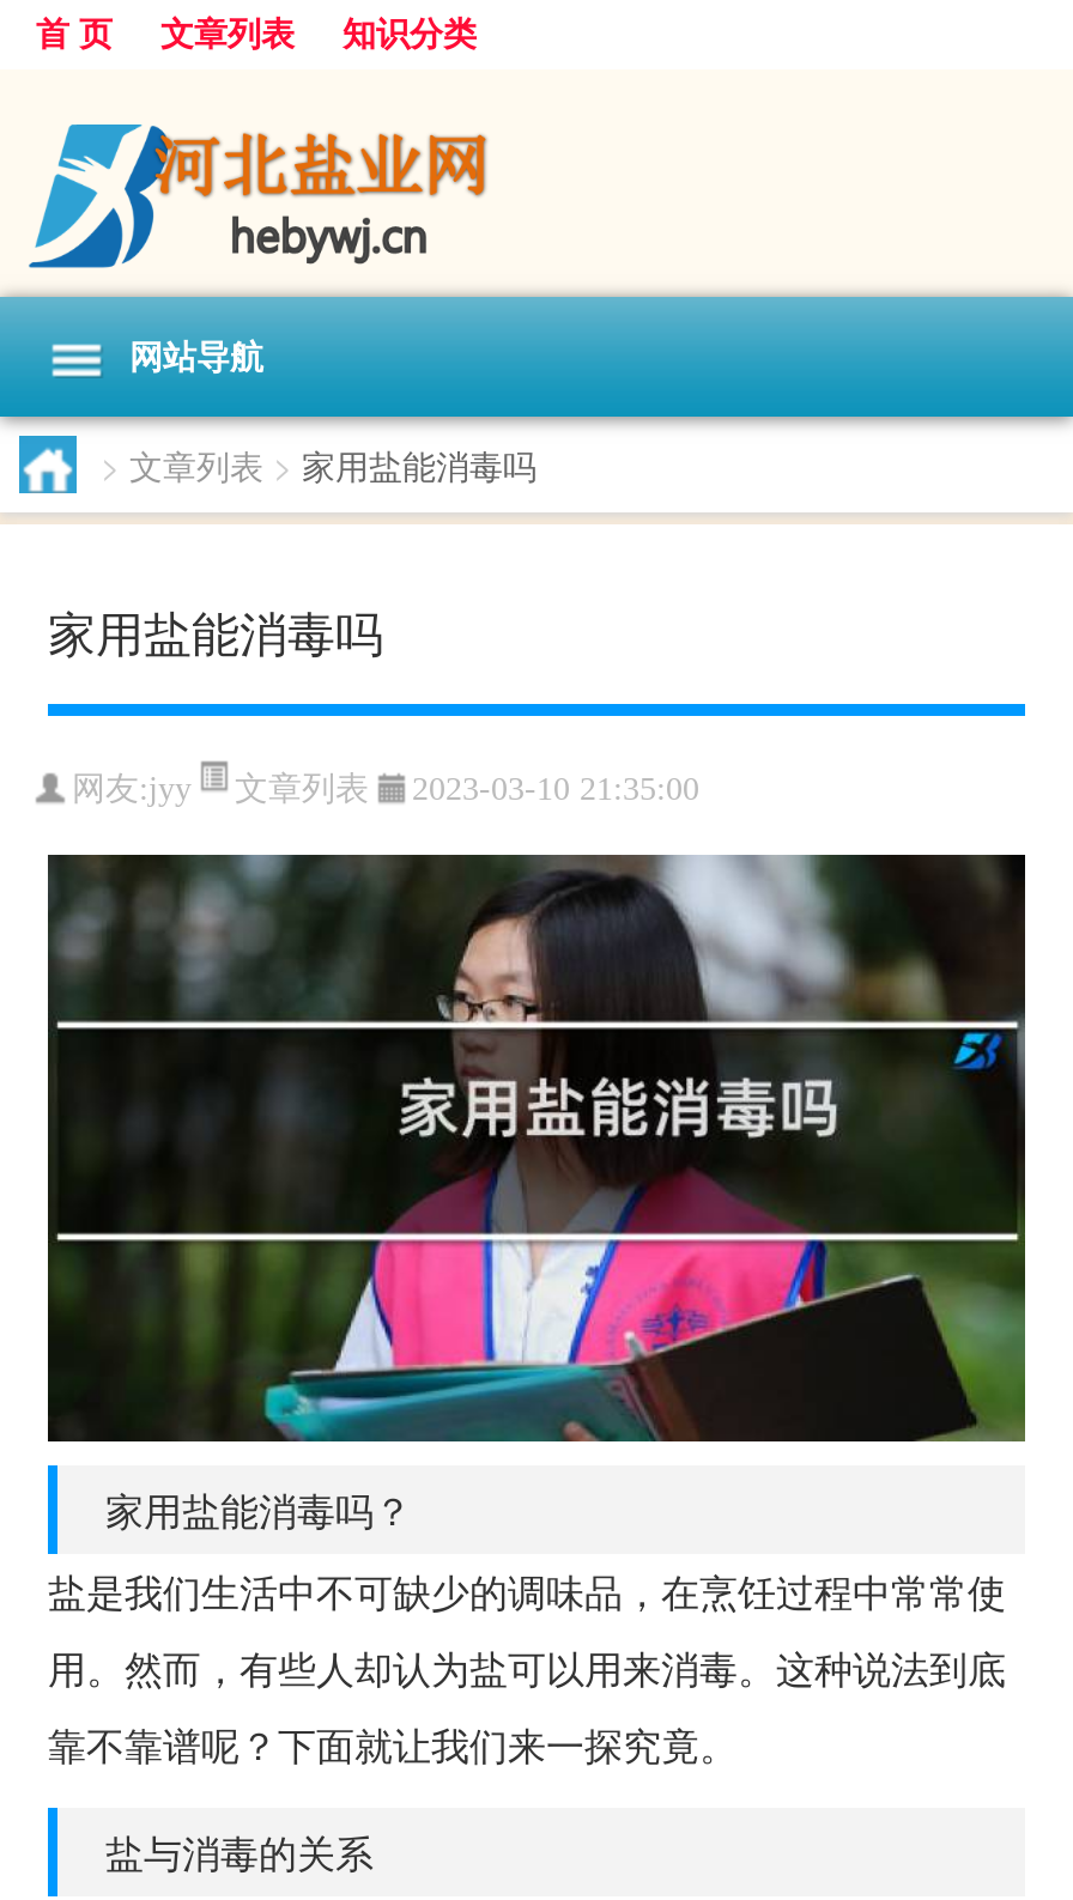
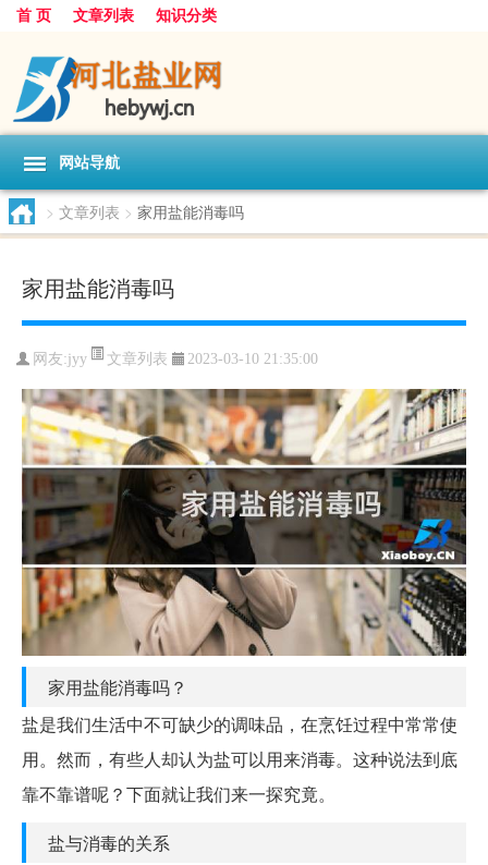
- [image]
+ [image]
